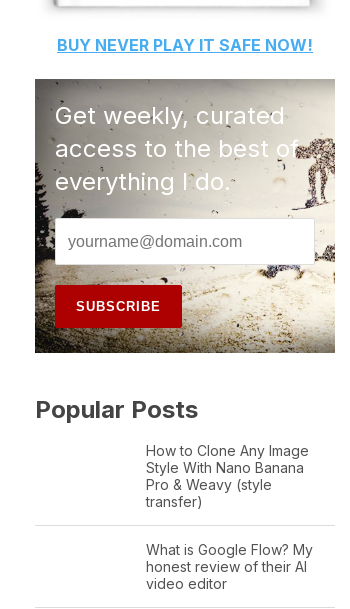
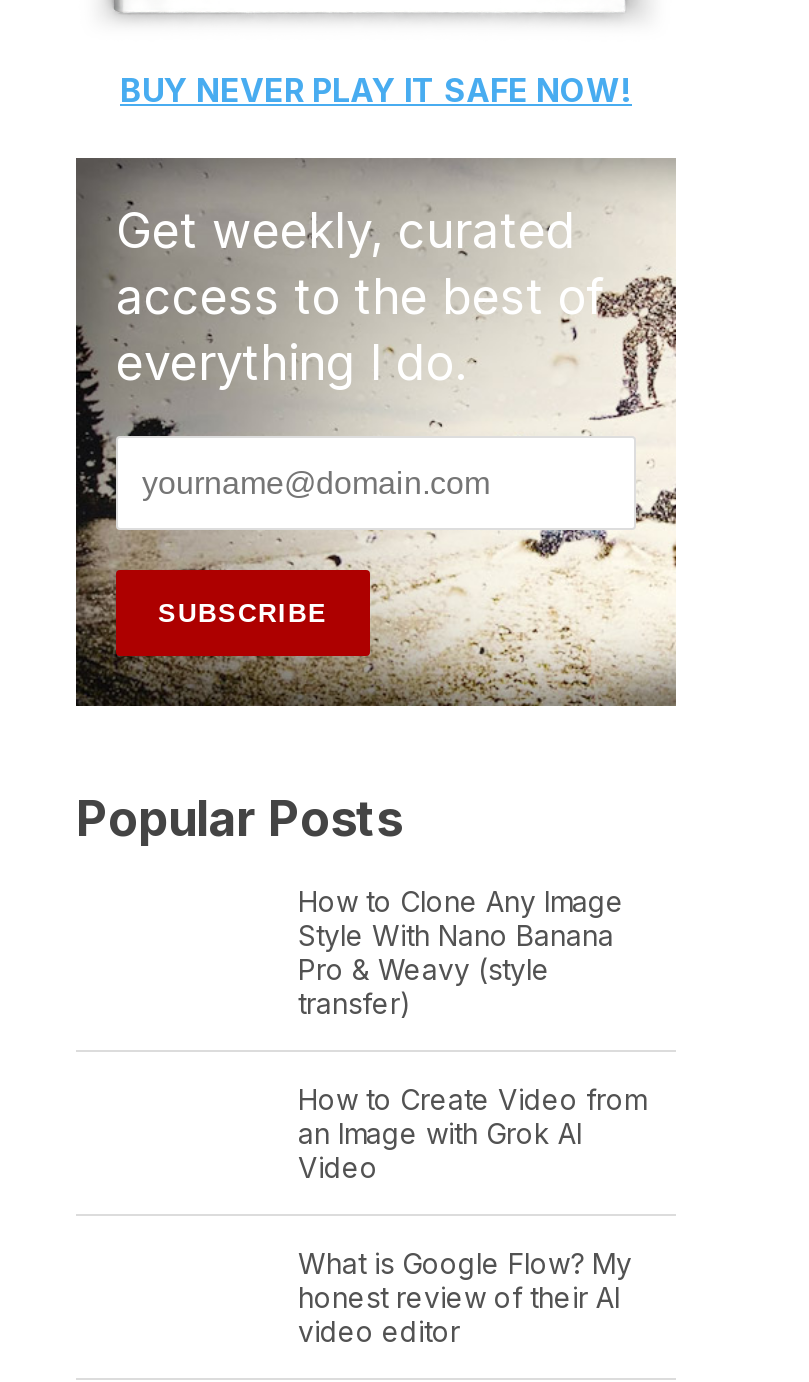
+ How to Create Video from
+ an Image with Grok AI
+ Video
